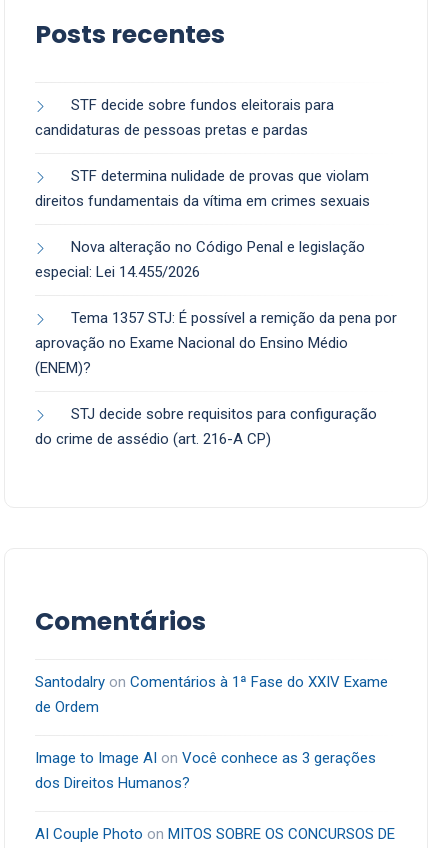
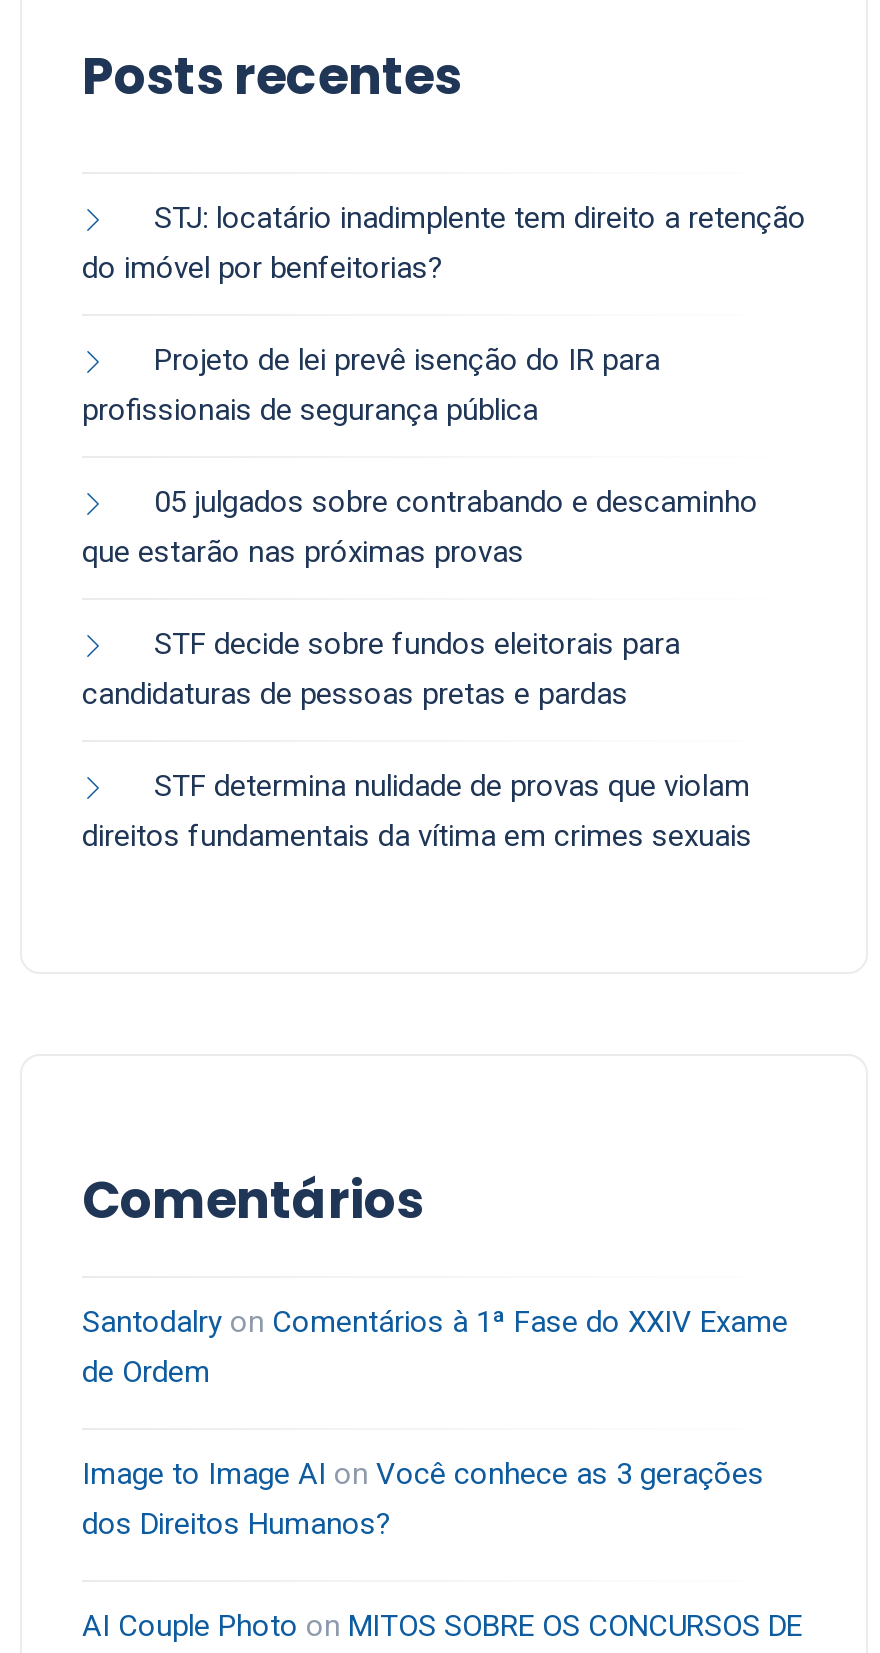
+ STJ: locatário inadimplente tem direito a retenção
+ do imóvel por benfeitorias?
+ Projeto de lei prevê isenção do IR para
+ profissionais de segurança pública
+ 05 julgados sobre contrabando e descaminho
+ que estarão nas próximas provas

moved down: STF decide sobre fundos eleitorais para | candidaturas de pessoas pretas e pardas | STF determina nulidade de provas que violam | direitos fundamentais da vítima em crimes sexuais

- Nova alteração no Código Penal e legislação
- especial: Lei 14.455/2026
- Tema 1357 STJ: É possível a remição da pena por
- aprovação no Exame Nacional do Ensino Médio
- (ENEM)?
- STJ decide sobre requisitos para configuração
- do crime de assédio (art. 216-A CP)
